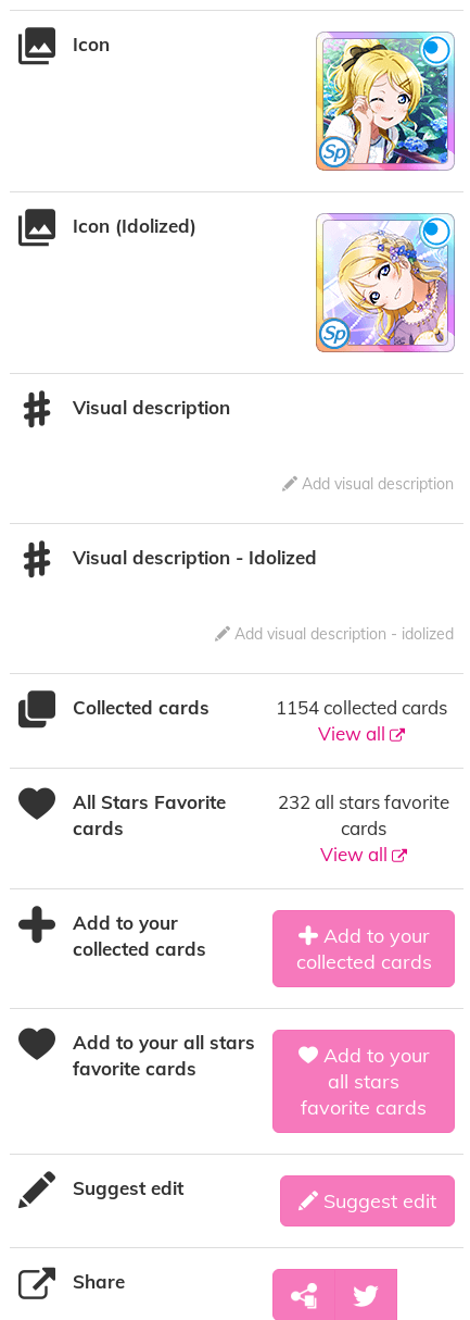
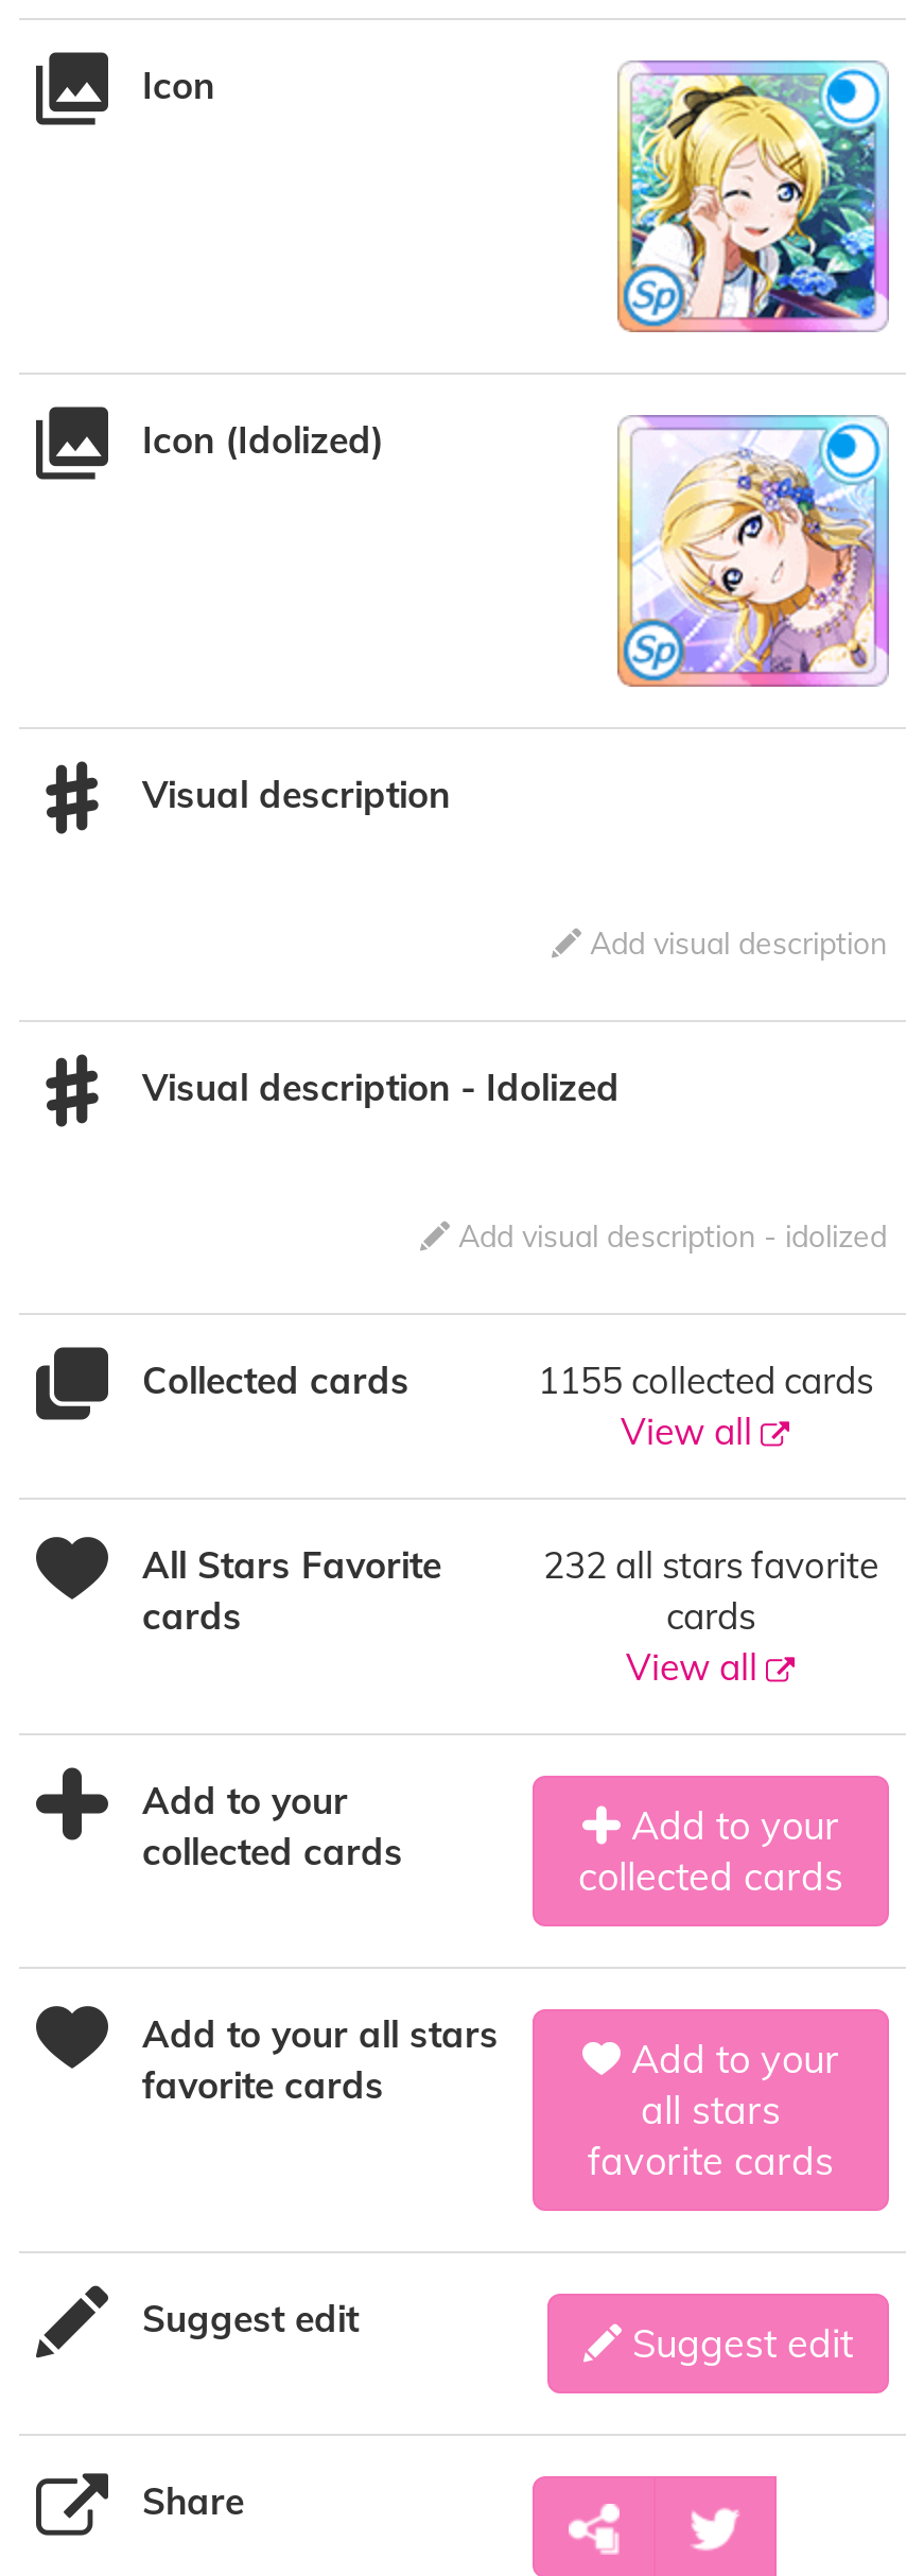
- 1154 collected cards
+ 1155 collected cards
